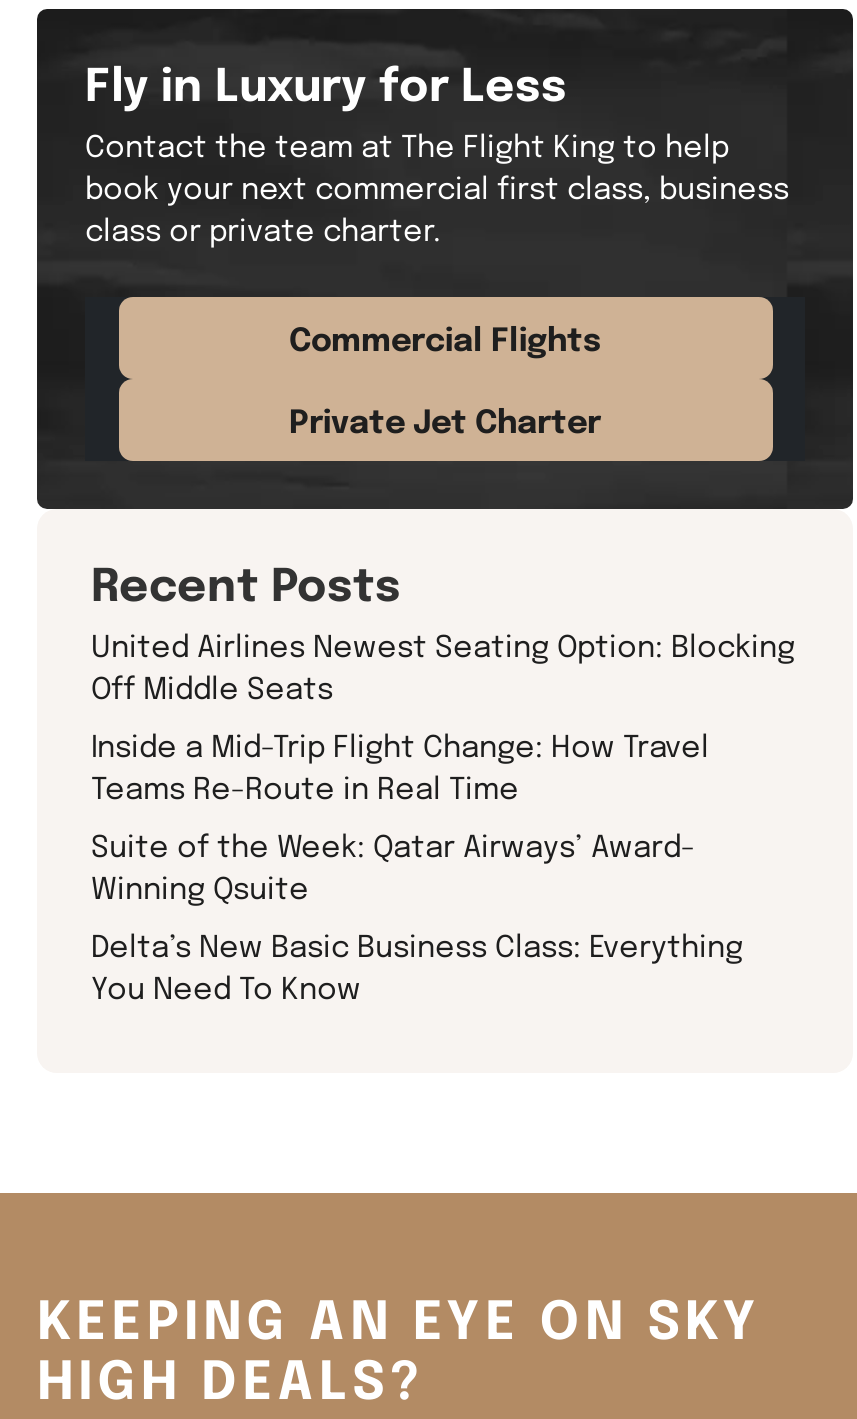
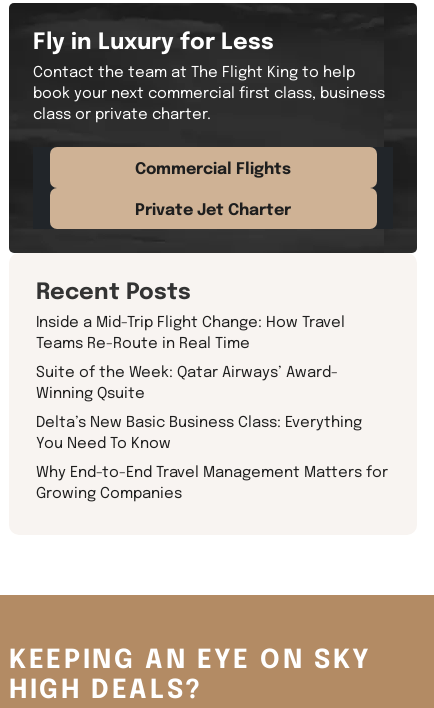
- United Airlines Newest Seating Option: Blocking
- Off Middle Seats

moved up: Inside a Mid-Trip Flight Change: How Travel | Teams Re-Route in Real Time | Suite of the Week: Qatar Airways’ Award- | Winning Qsuite | Delta’s New Basic Business Class: Everything | You Need To Know

+ Why End-to-End Travel Management Matters for
+ Growing Companies
